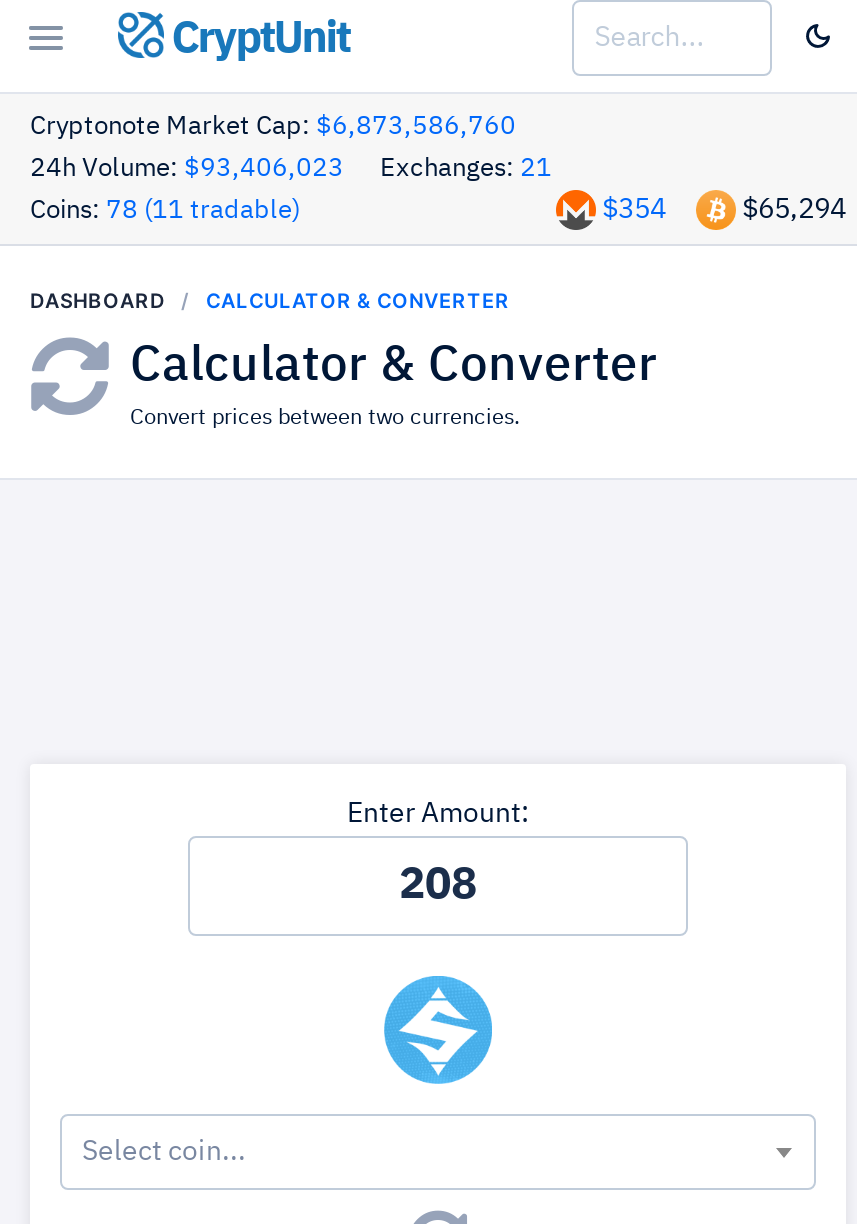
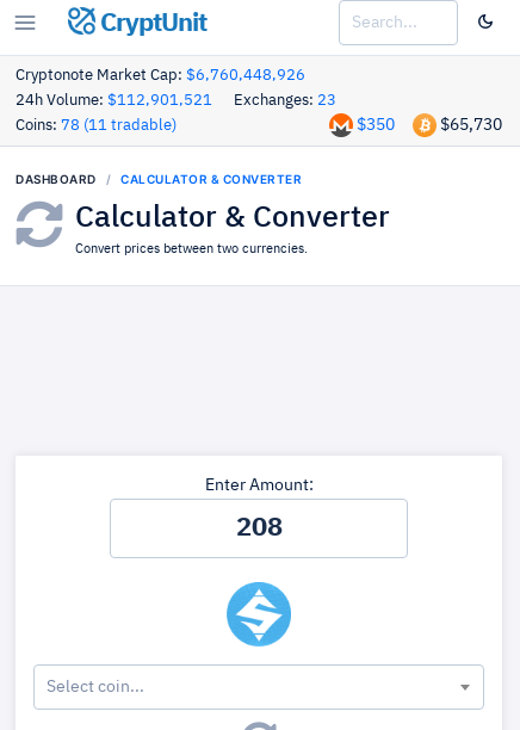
- Cryptonote Market Cap: $6,873,586,760
+ Cryptonote Market Cap: $6,760,448,926

- 24h Volume: $93,406,023
+ 24h Volume: $112,901,521

- Exchanges: 21
+ Exchanges: 23

- $354
+ $350

- $65,294
+ $65,730
